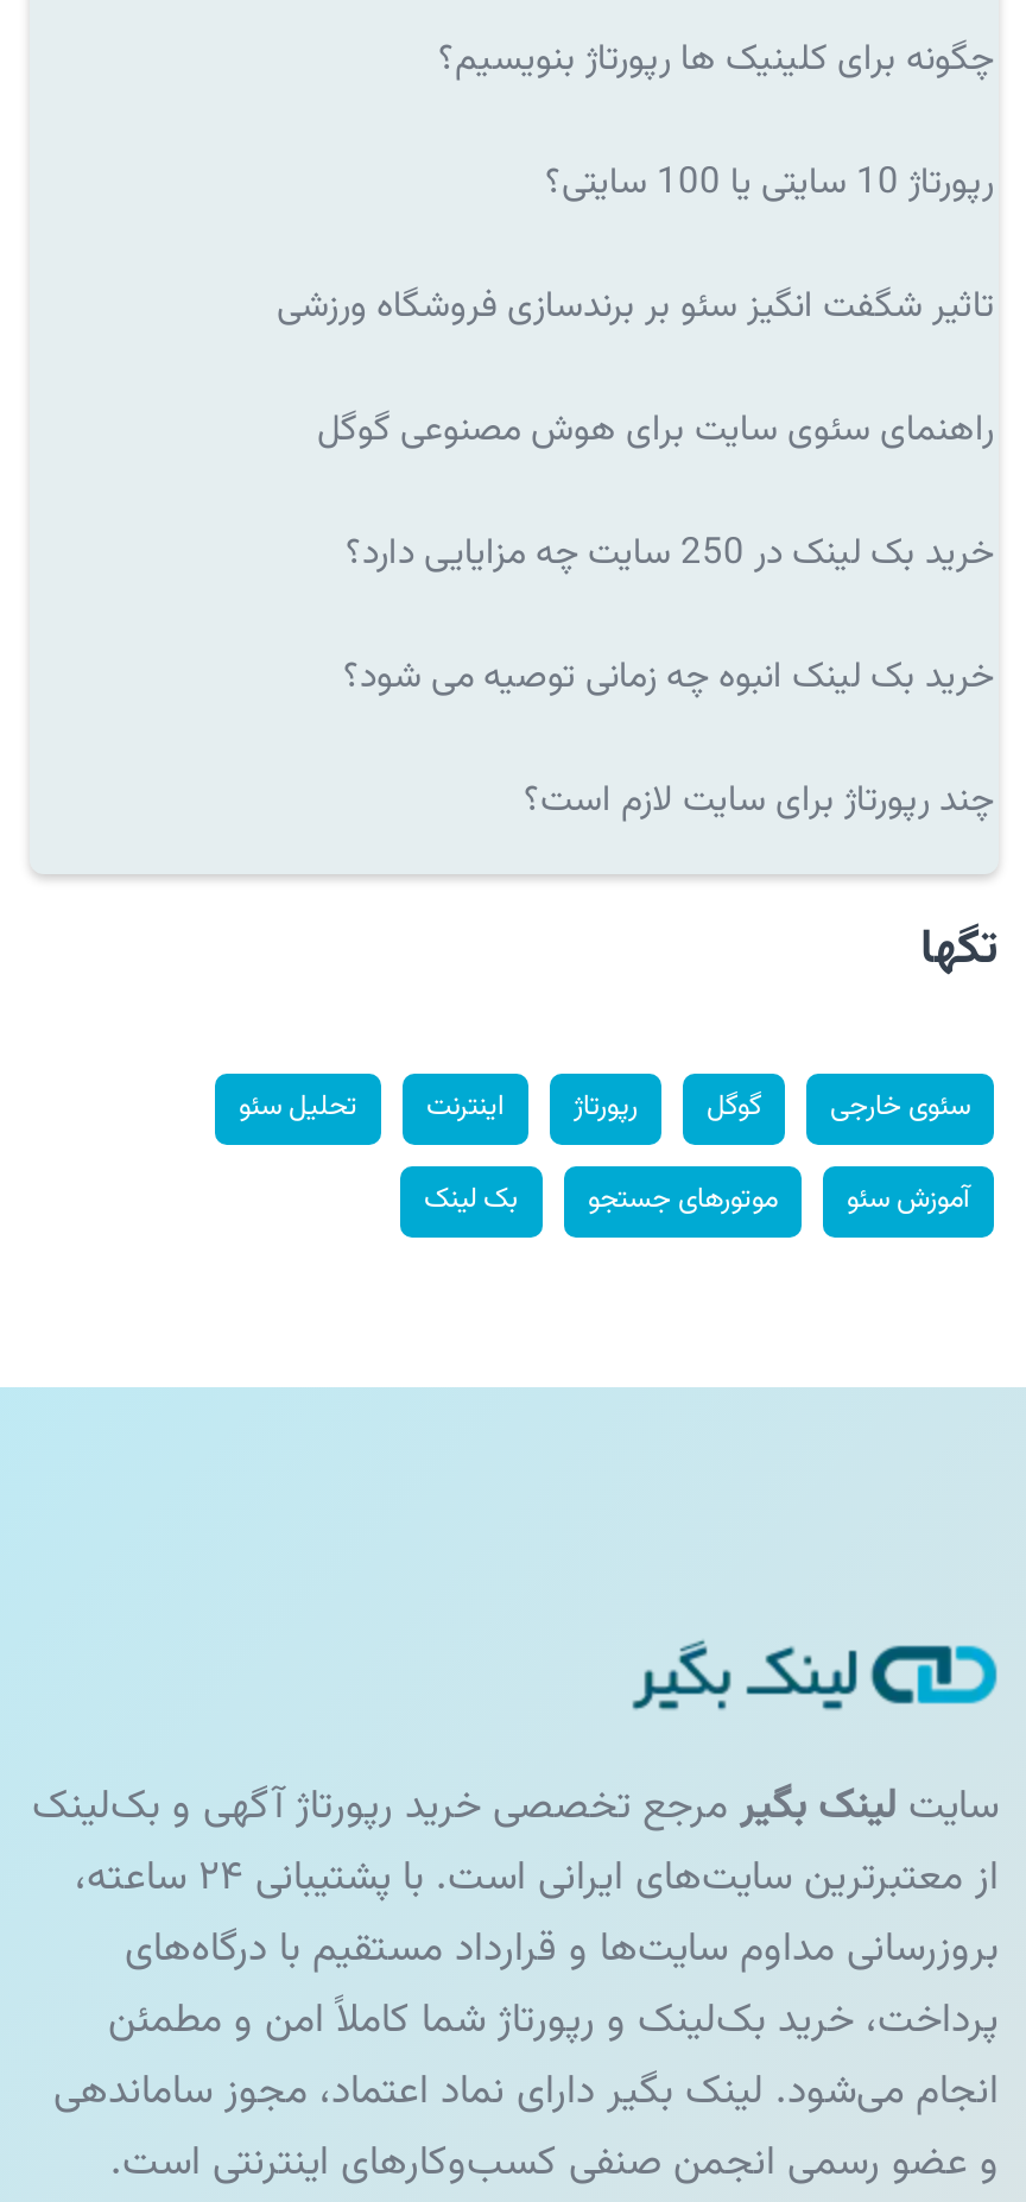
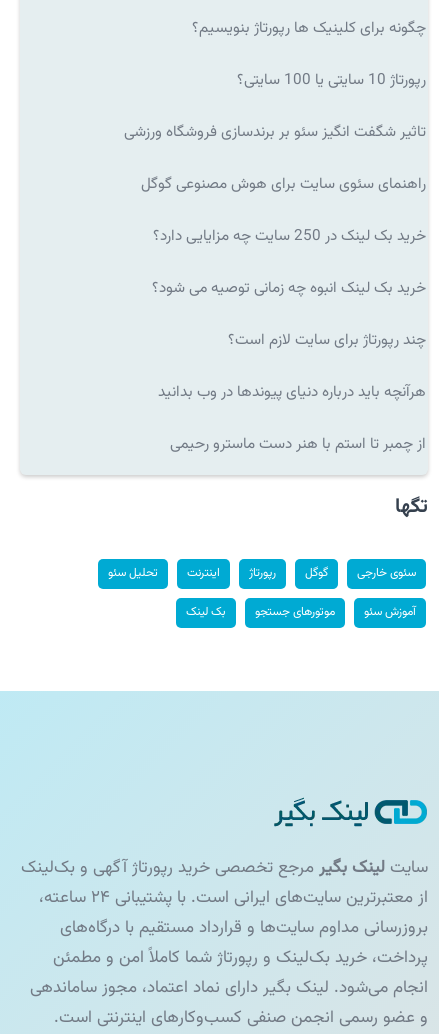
+ هرآنچه باید درباره دنیای پیوندها در وب بدانید
+ از چمبر تا استم با هنر دست ماسترو رحیمی
